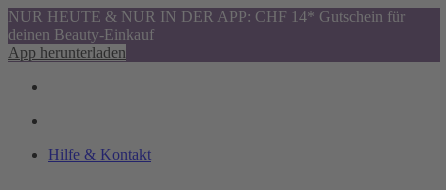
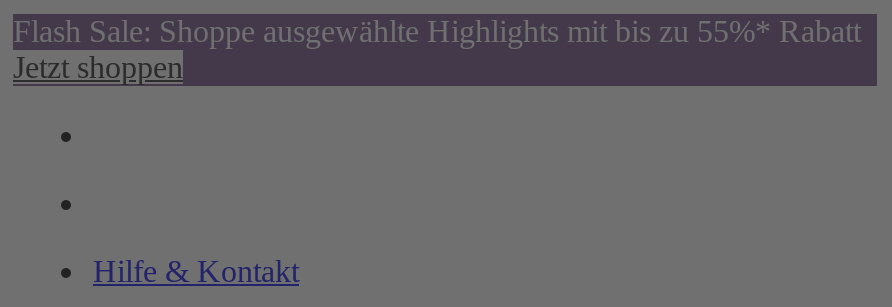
- NUR HEUTE & NUR IN DER APP: CHF 14* Gutschein für
- deinen Beauty-Einkauf
- App herunterladen
+ Flash Sale: Shoppe ausgewählte Highlights mit bis zu 55%* Rabatt
+ Jetzt shoppen
